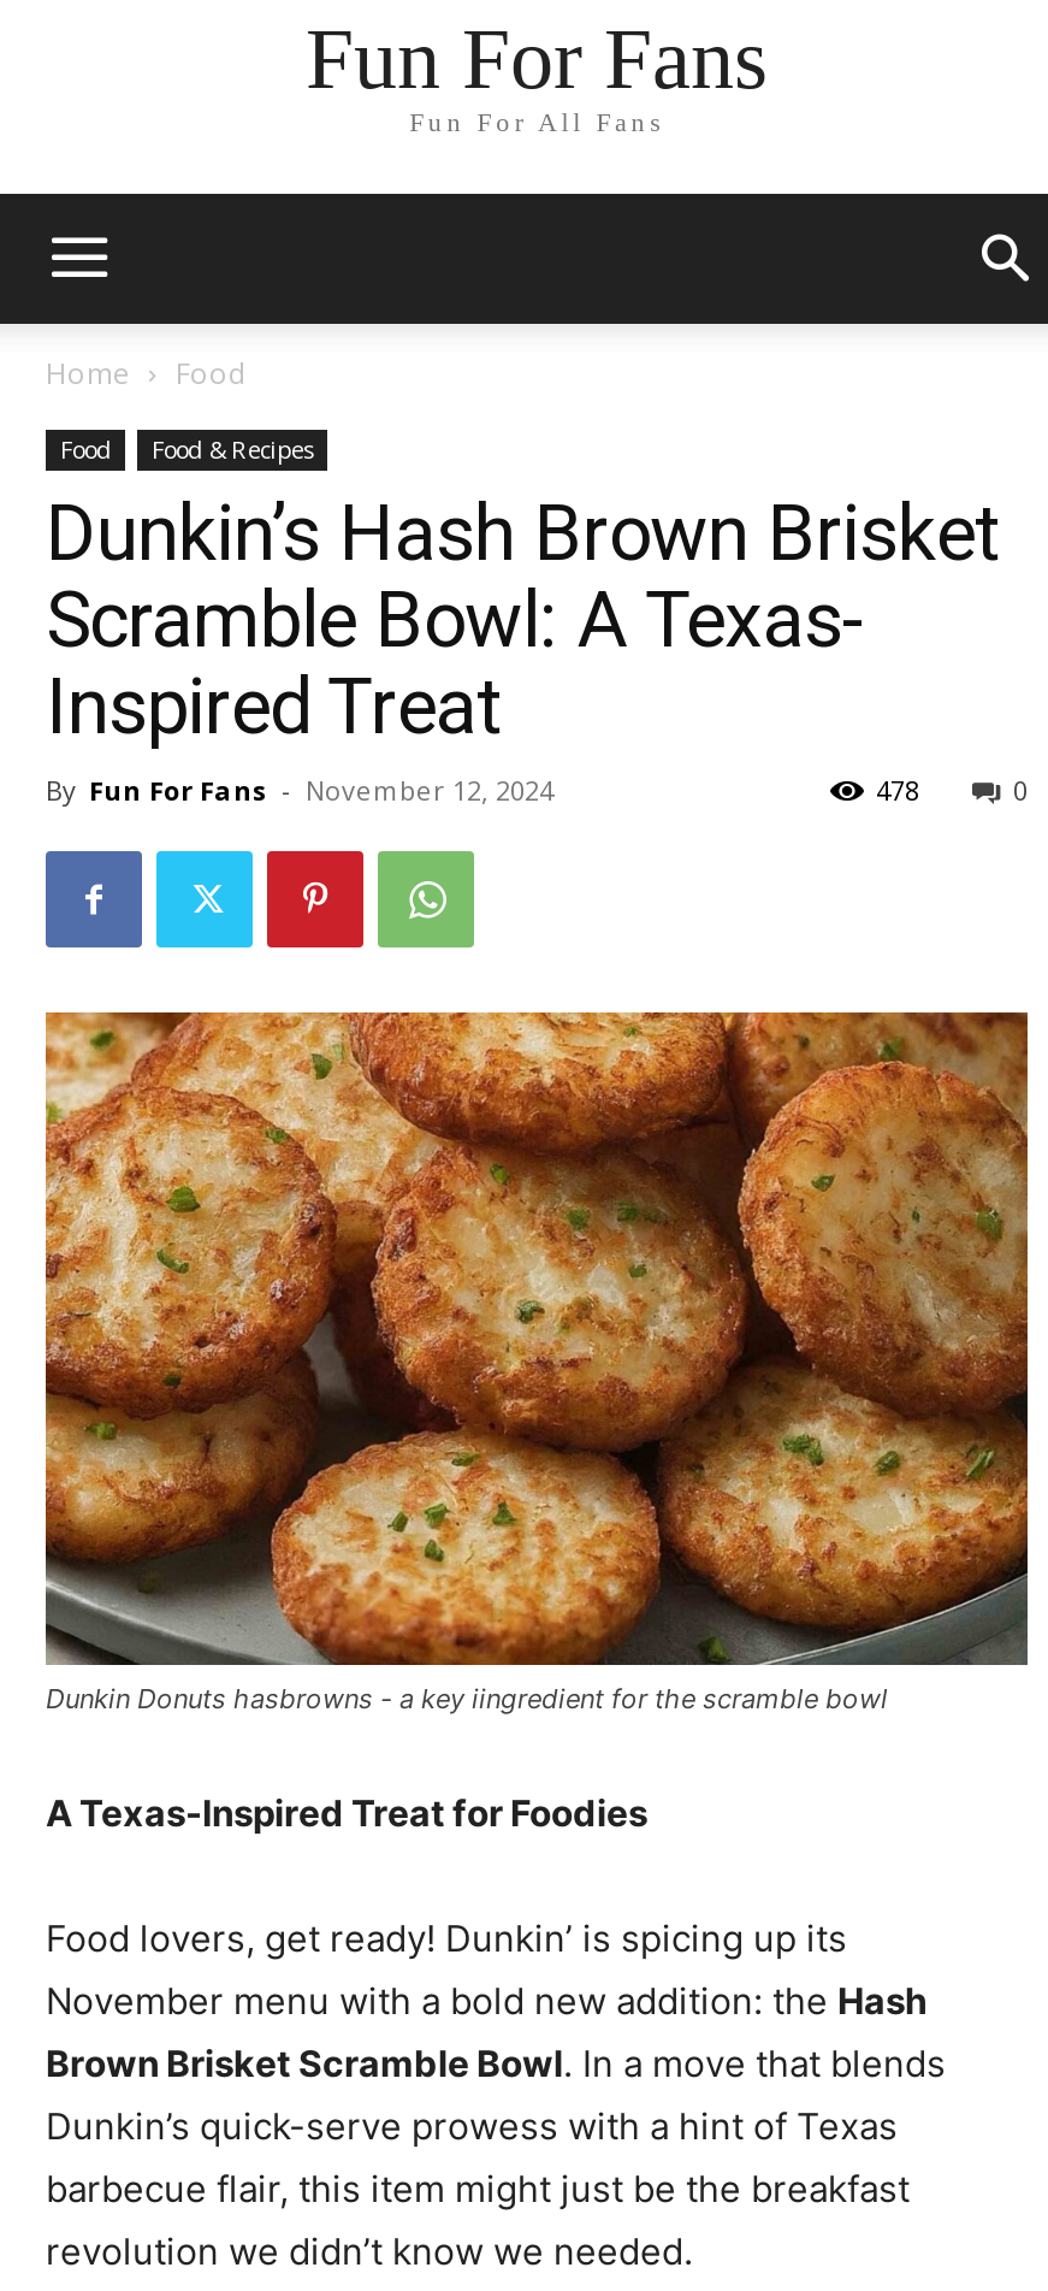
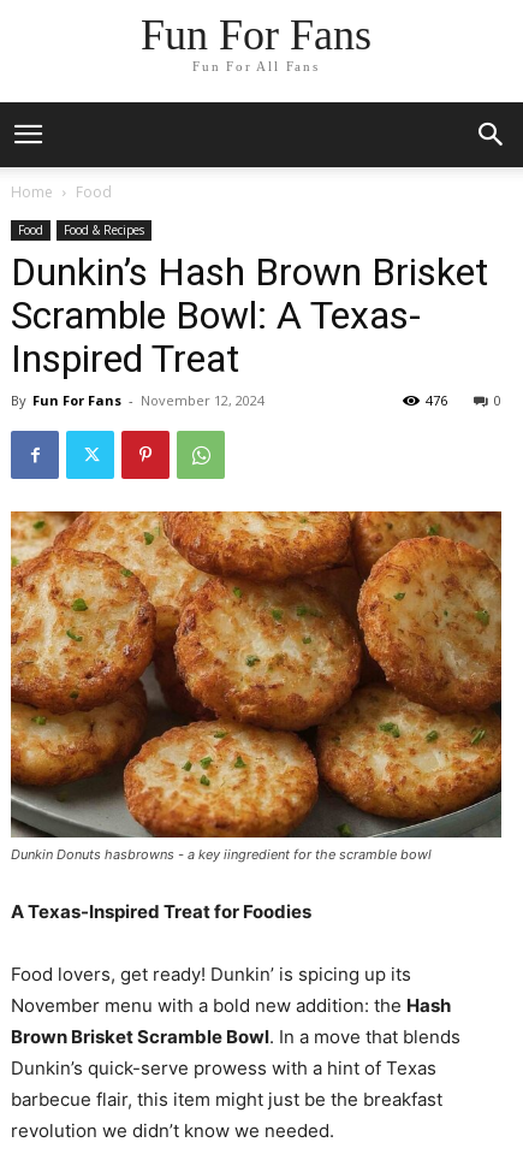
- 478
+ 476
